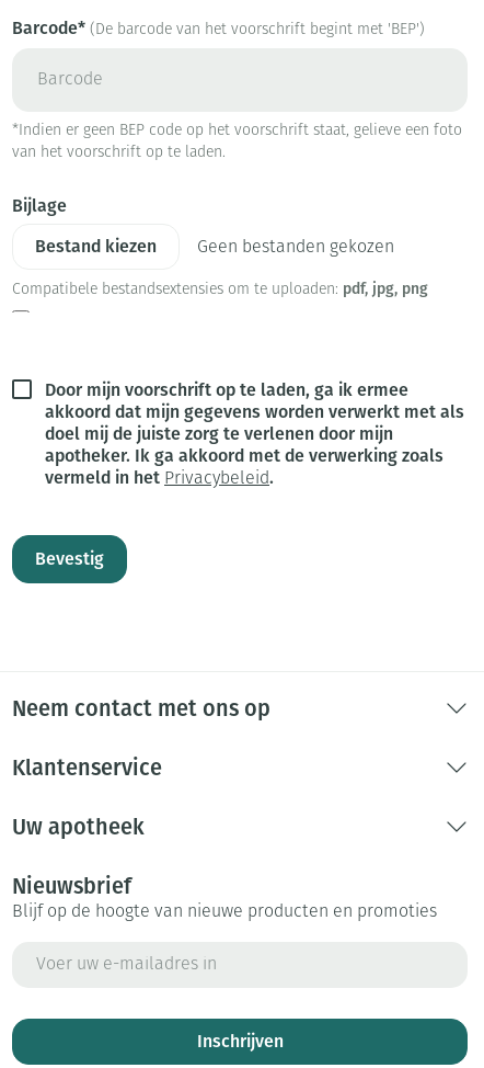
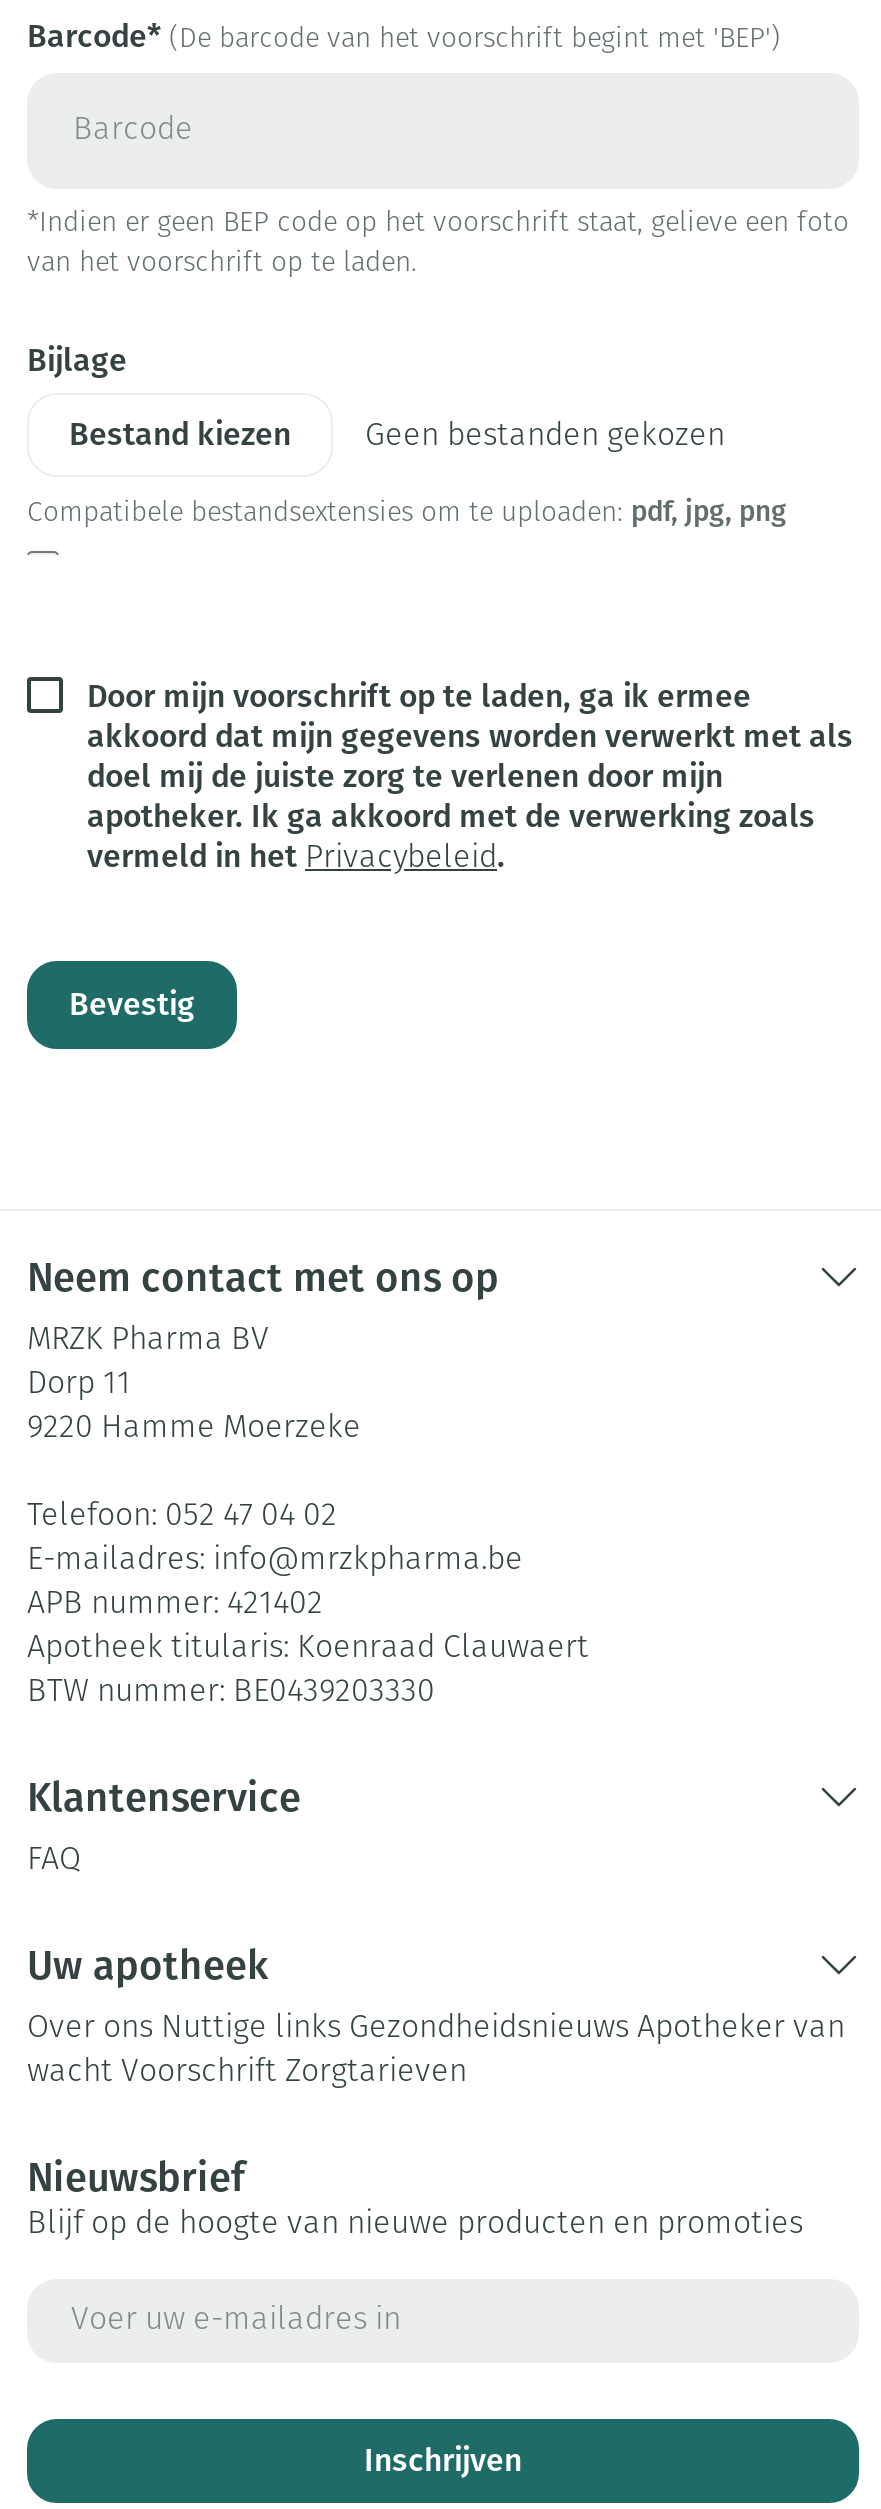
+ MRZK Pharma BV
+ Dorp 11
+ 9220 Hamme Moerzeke
+ Telefoon: 052 47 04 02
+ E-mailadres: info@mrzkpharma.be
+ APB nummer: 421402
+ Apotheek titularis: Koenraad Clauwaert
+ BTW nummer: BE0439203330

+ FAQ

+ Over ons Nuttige links Gezondheidsnieuws Apotheker van
+ wacht Voorschrift Zorgtarieven
